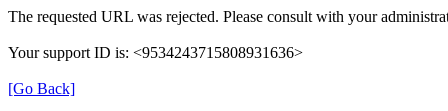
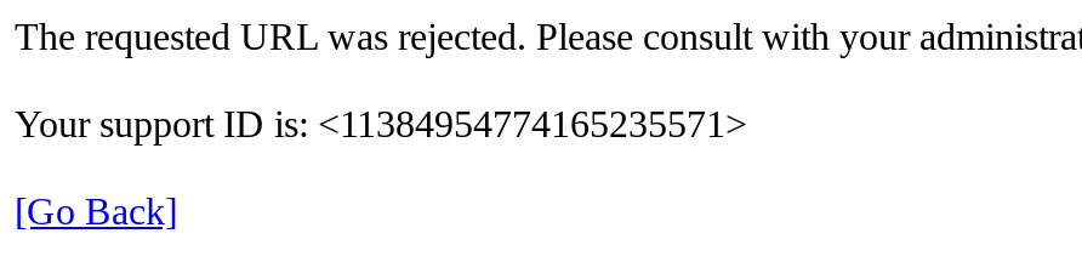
- Your support ID is: <9534243715808931636>
+ Your support ID is: <11384954774165235571>
